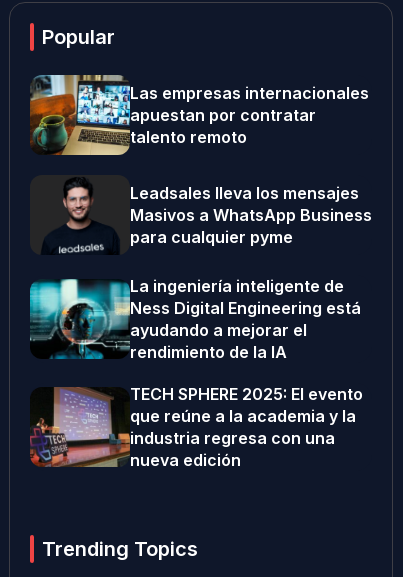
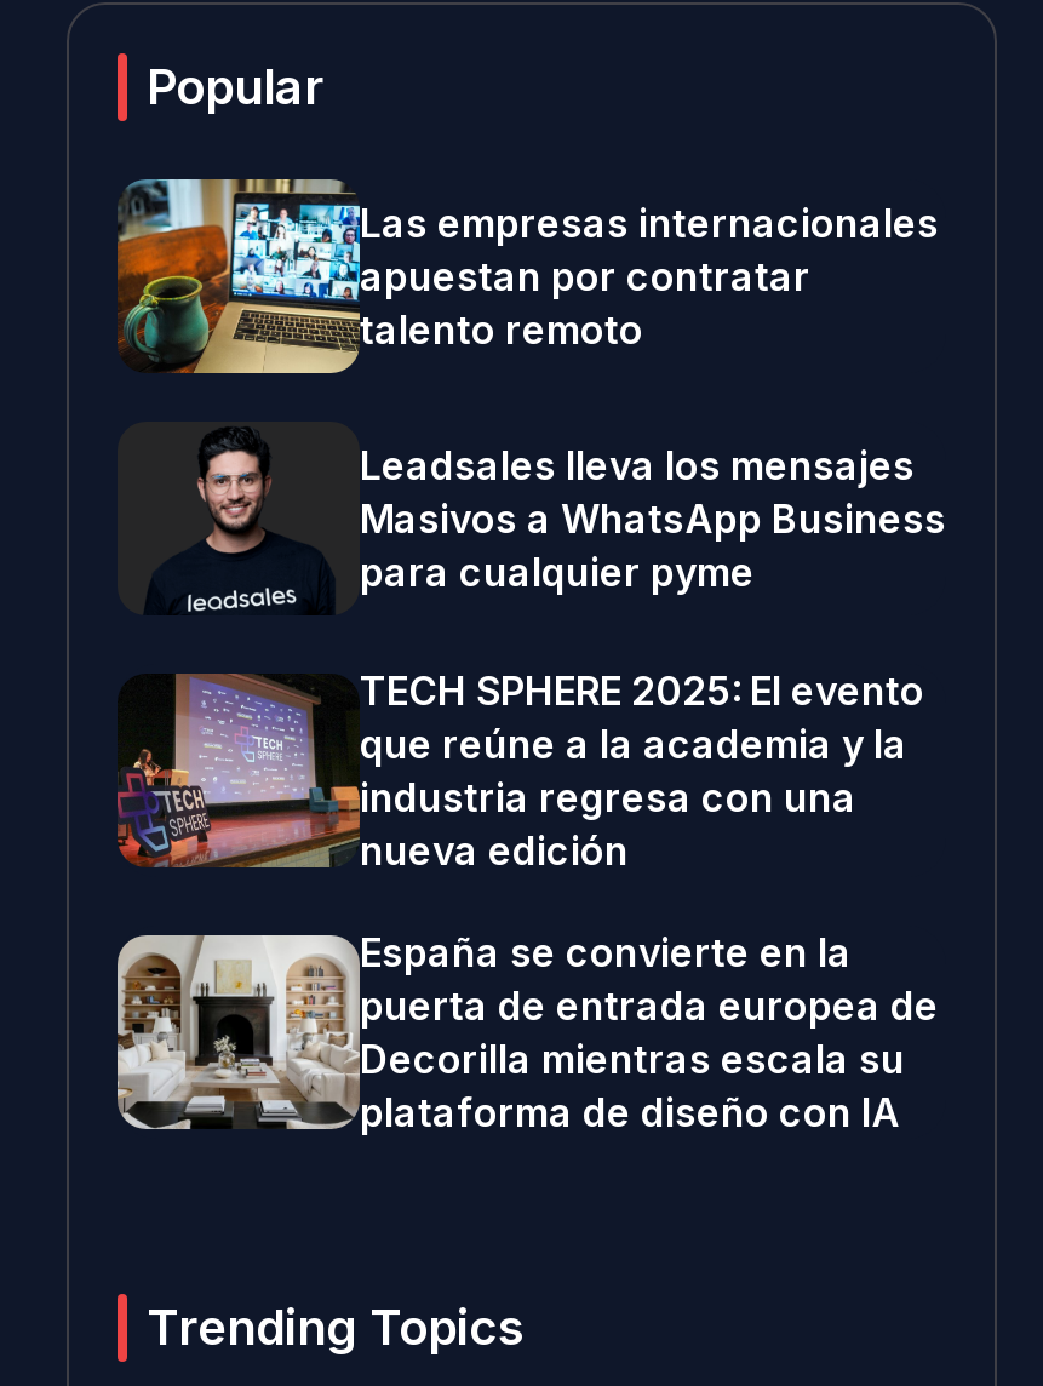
- [image]
- La ingeniería inteligente de
- Ness Digital Engineering está
- ayudando a mejorar el
- rendimiento de la IA

moved up: [image] | TECH SPHERE 2025: El evento | que reúne a la academia y la | industria regresa con una | nueva edición

+ [image]
+ España se convierte en la
+ puerta de entrada europea de
+ Decorilla mientras escala su
+ plataforma de diseño con IA
